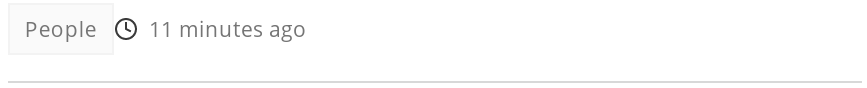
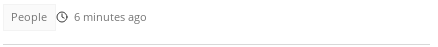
- People 11 minutes ago
+ People 6 minutes ago
